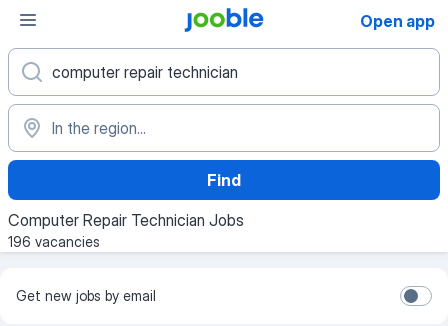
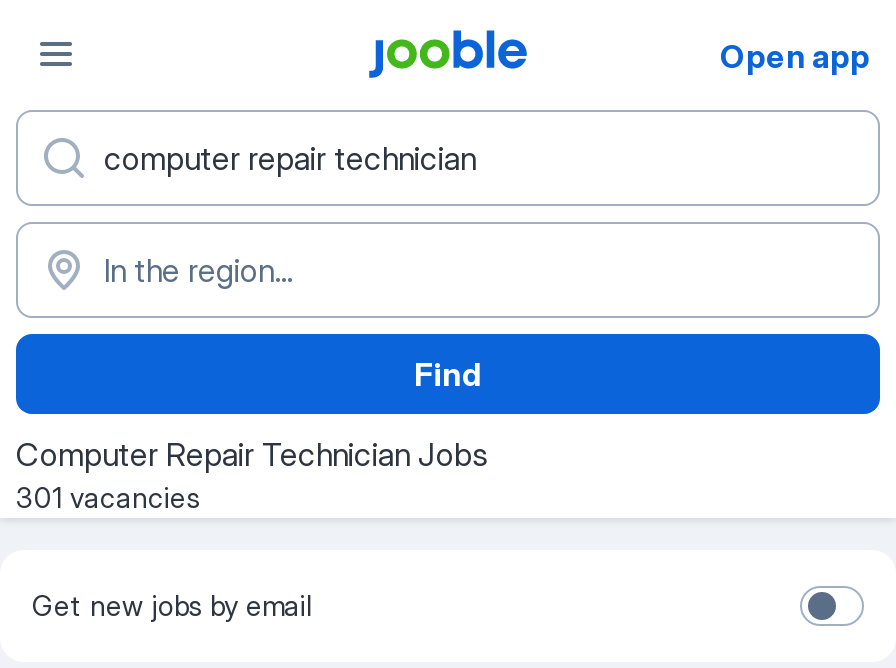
- 196 vacancies
+ 301 vacancies
